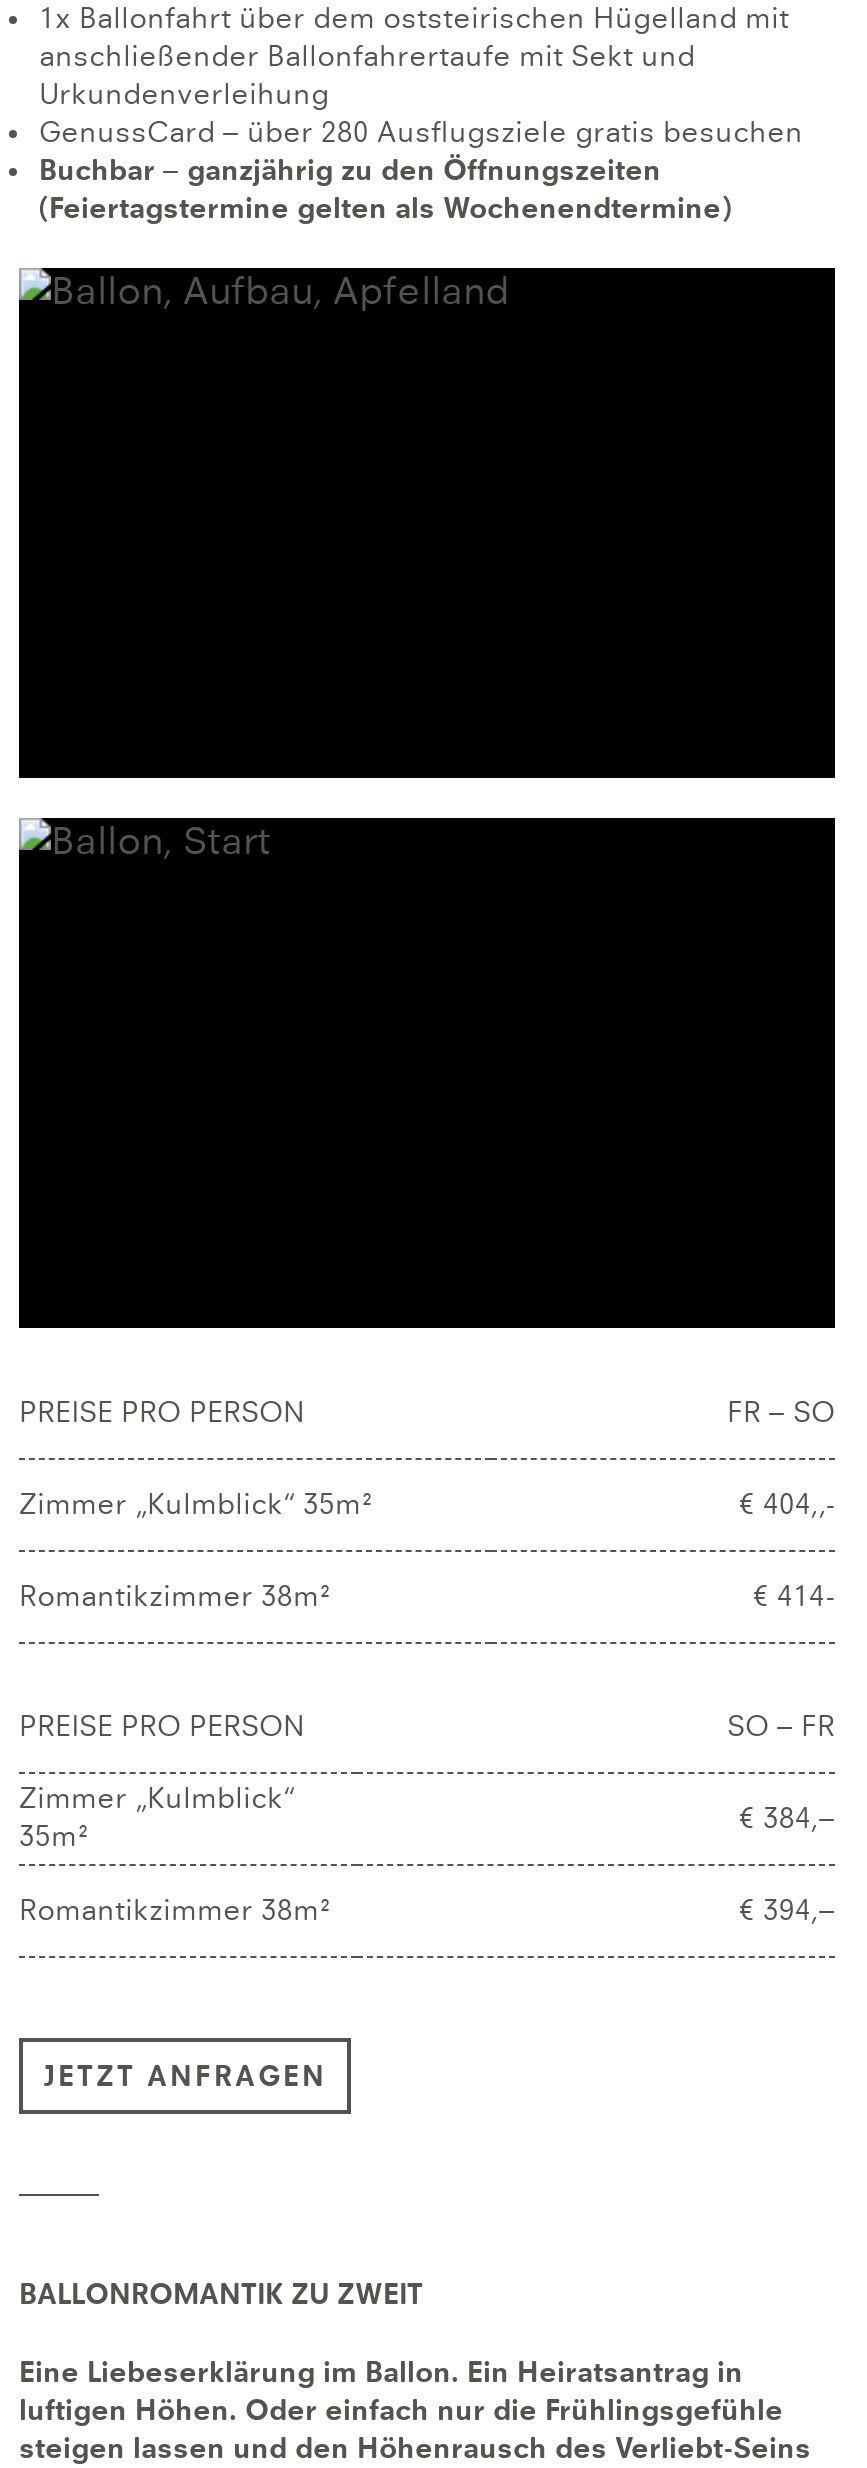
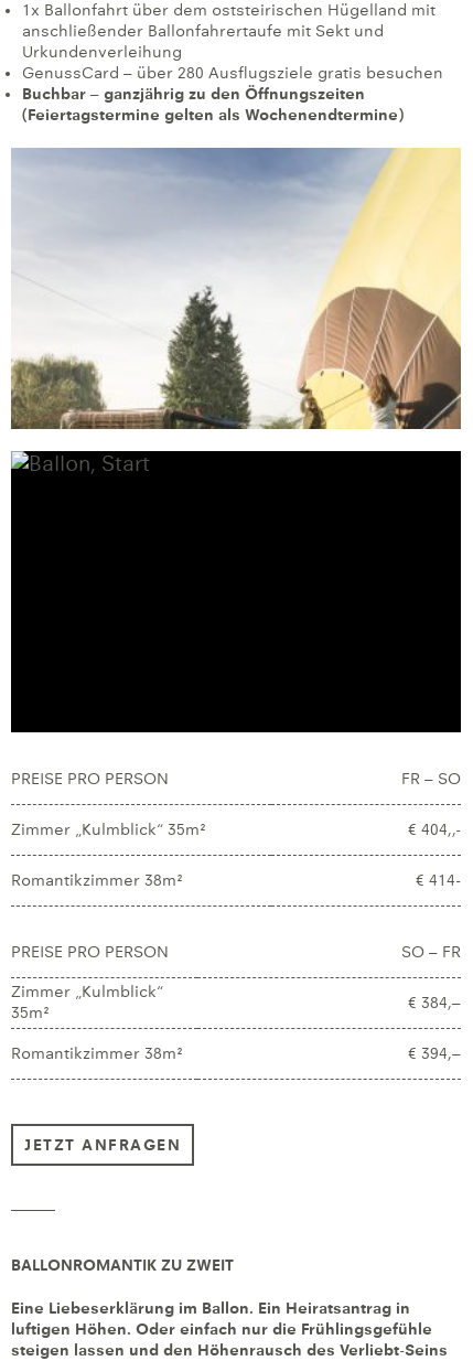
+ [image]
